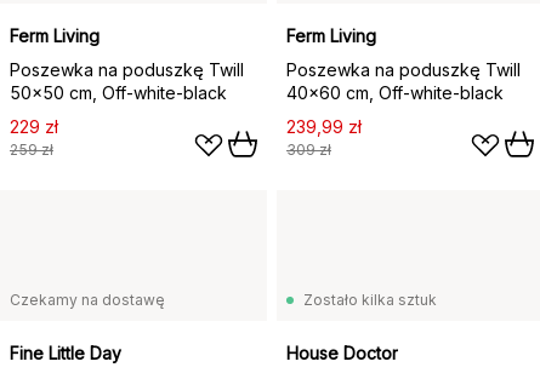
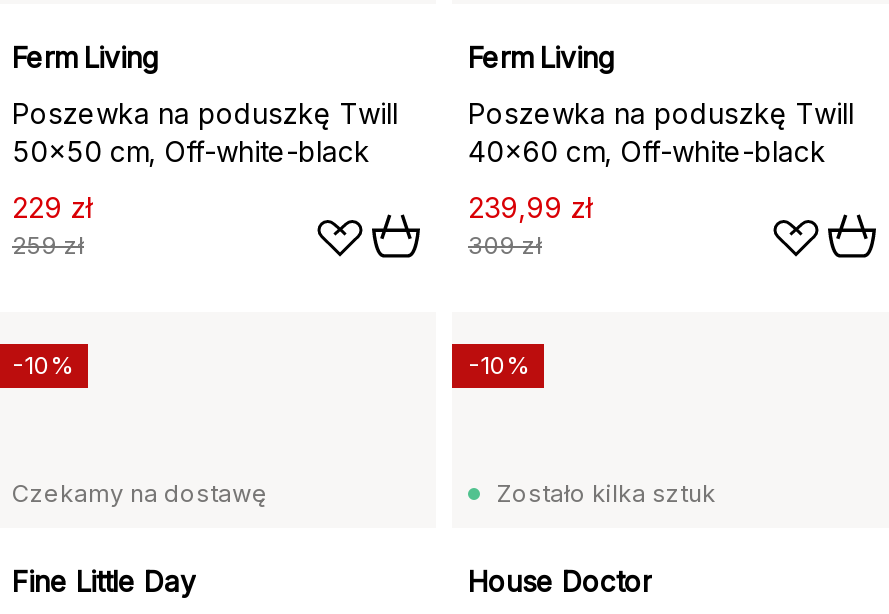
+ -10%

+ -10%
